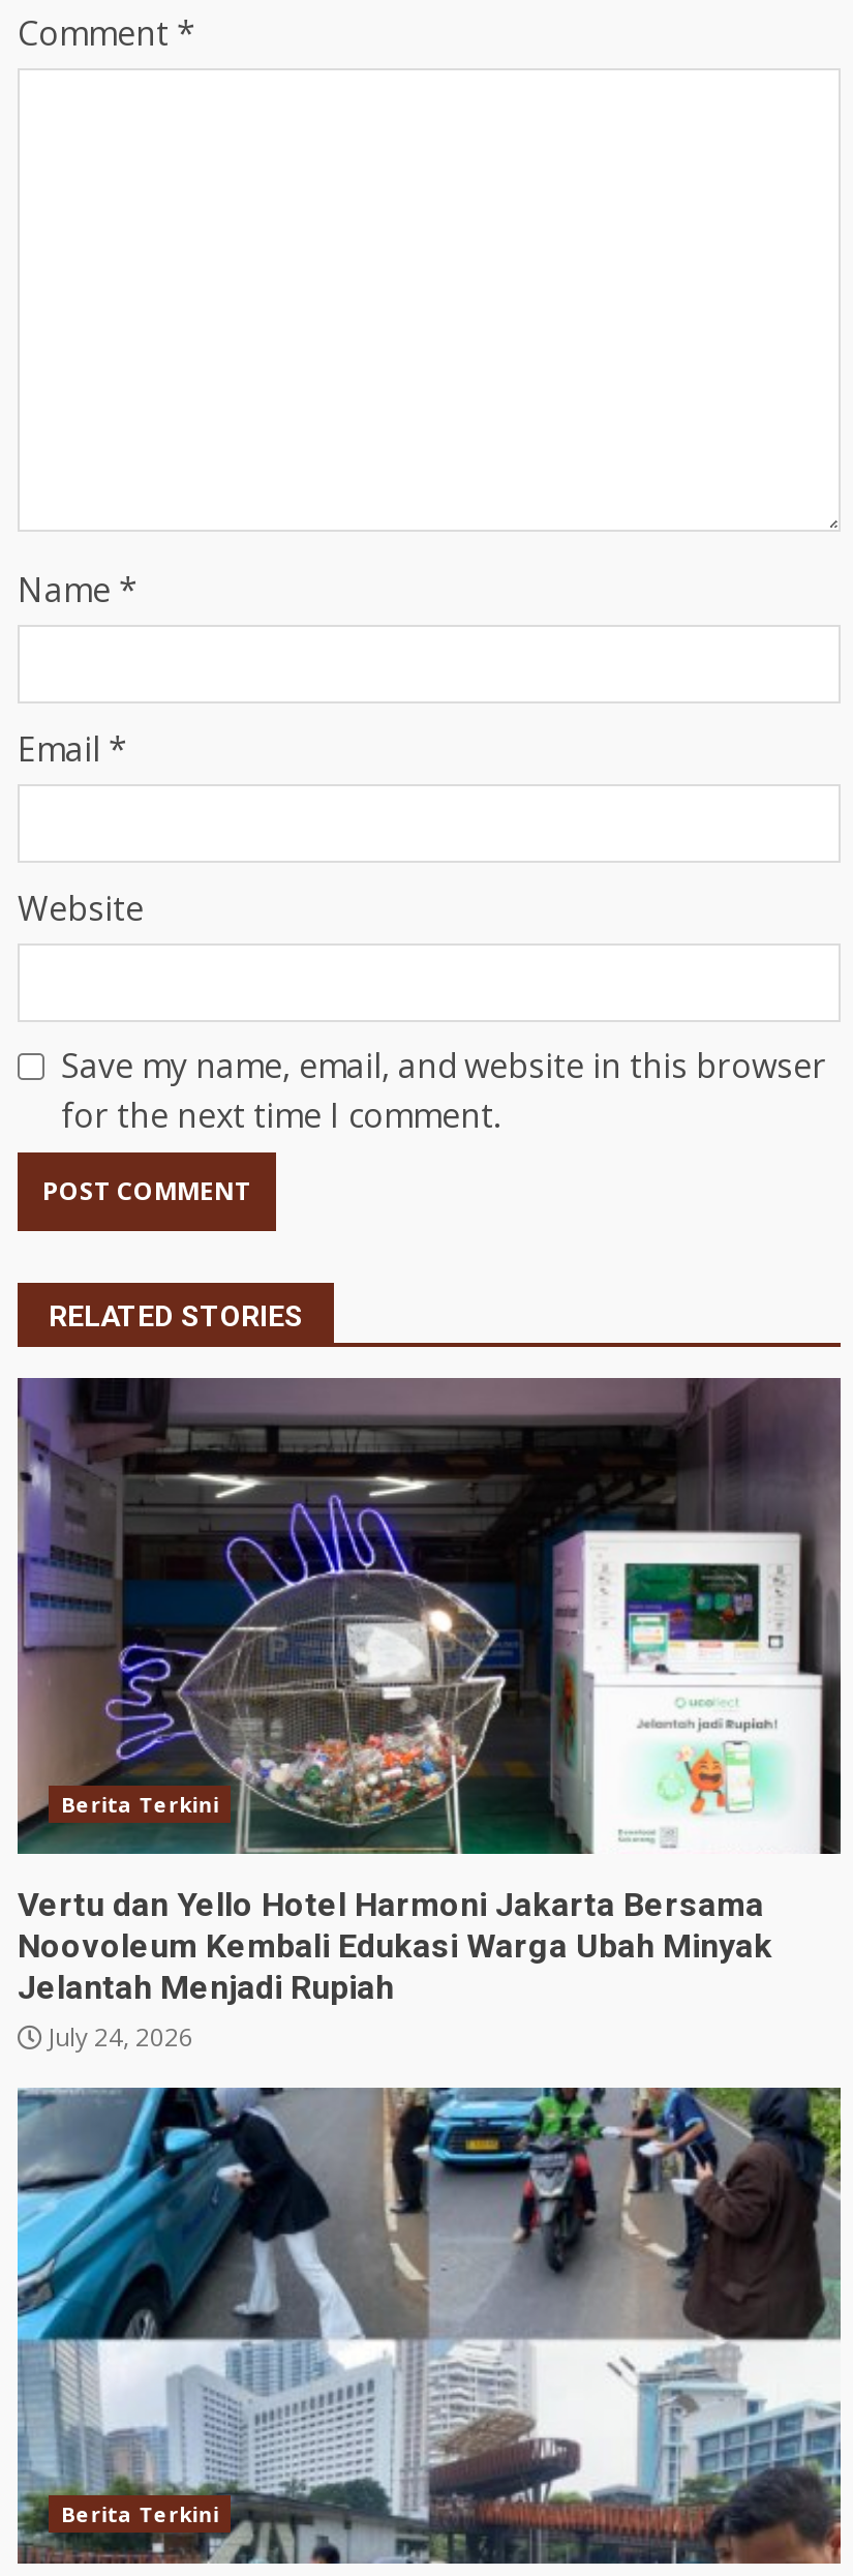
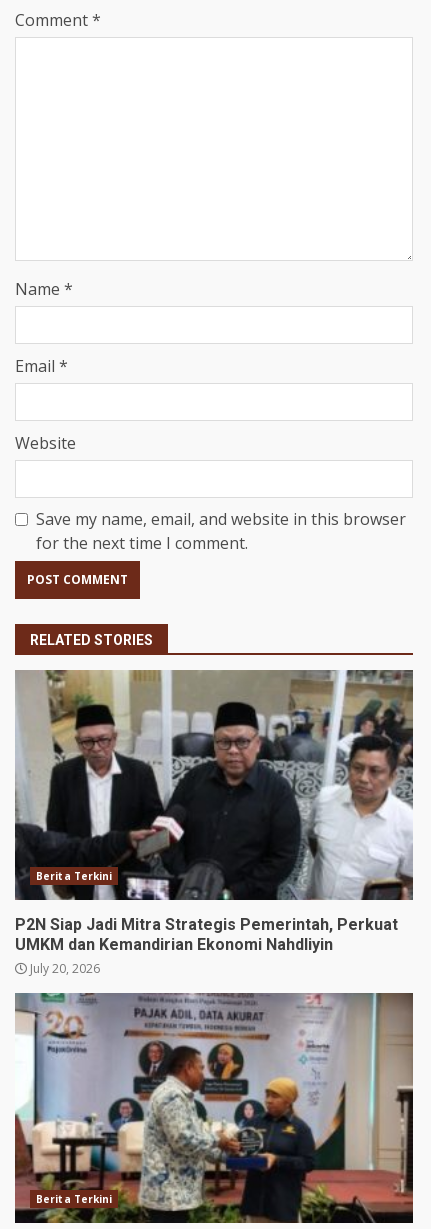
- [image]
- Vertu dan Yello Hotel Harmoni Jakarta Bersama
- Noovoleum Kembali Edukasi Warga Ubah Minyak
- Jelantah Menjadi Rupiah
- July 24, 2026
+ [image]
+ P2N Siap Jadi Mitra Strategis Pemerintah, Perkuat
+ UMKM dan Kemandirian Ekonomi Nahdliyin
+ July 20, 2026

- [image]
+ [image]
